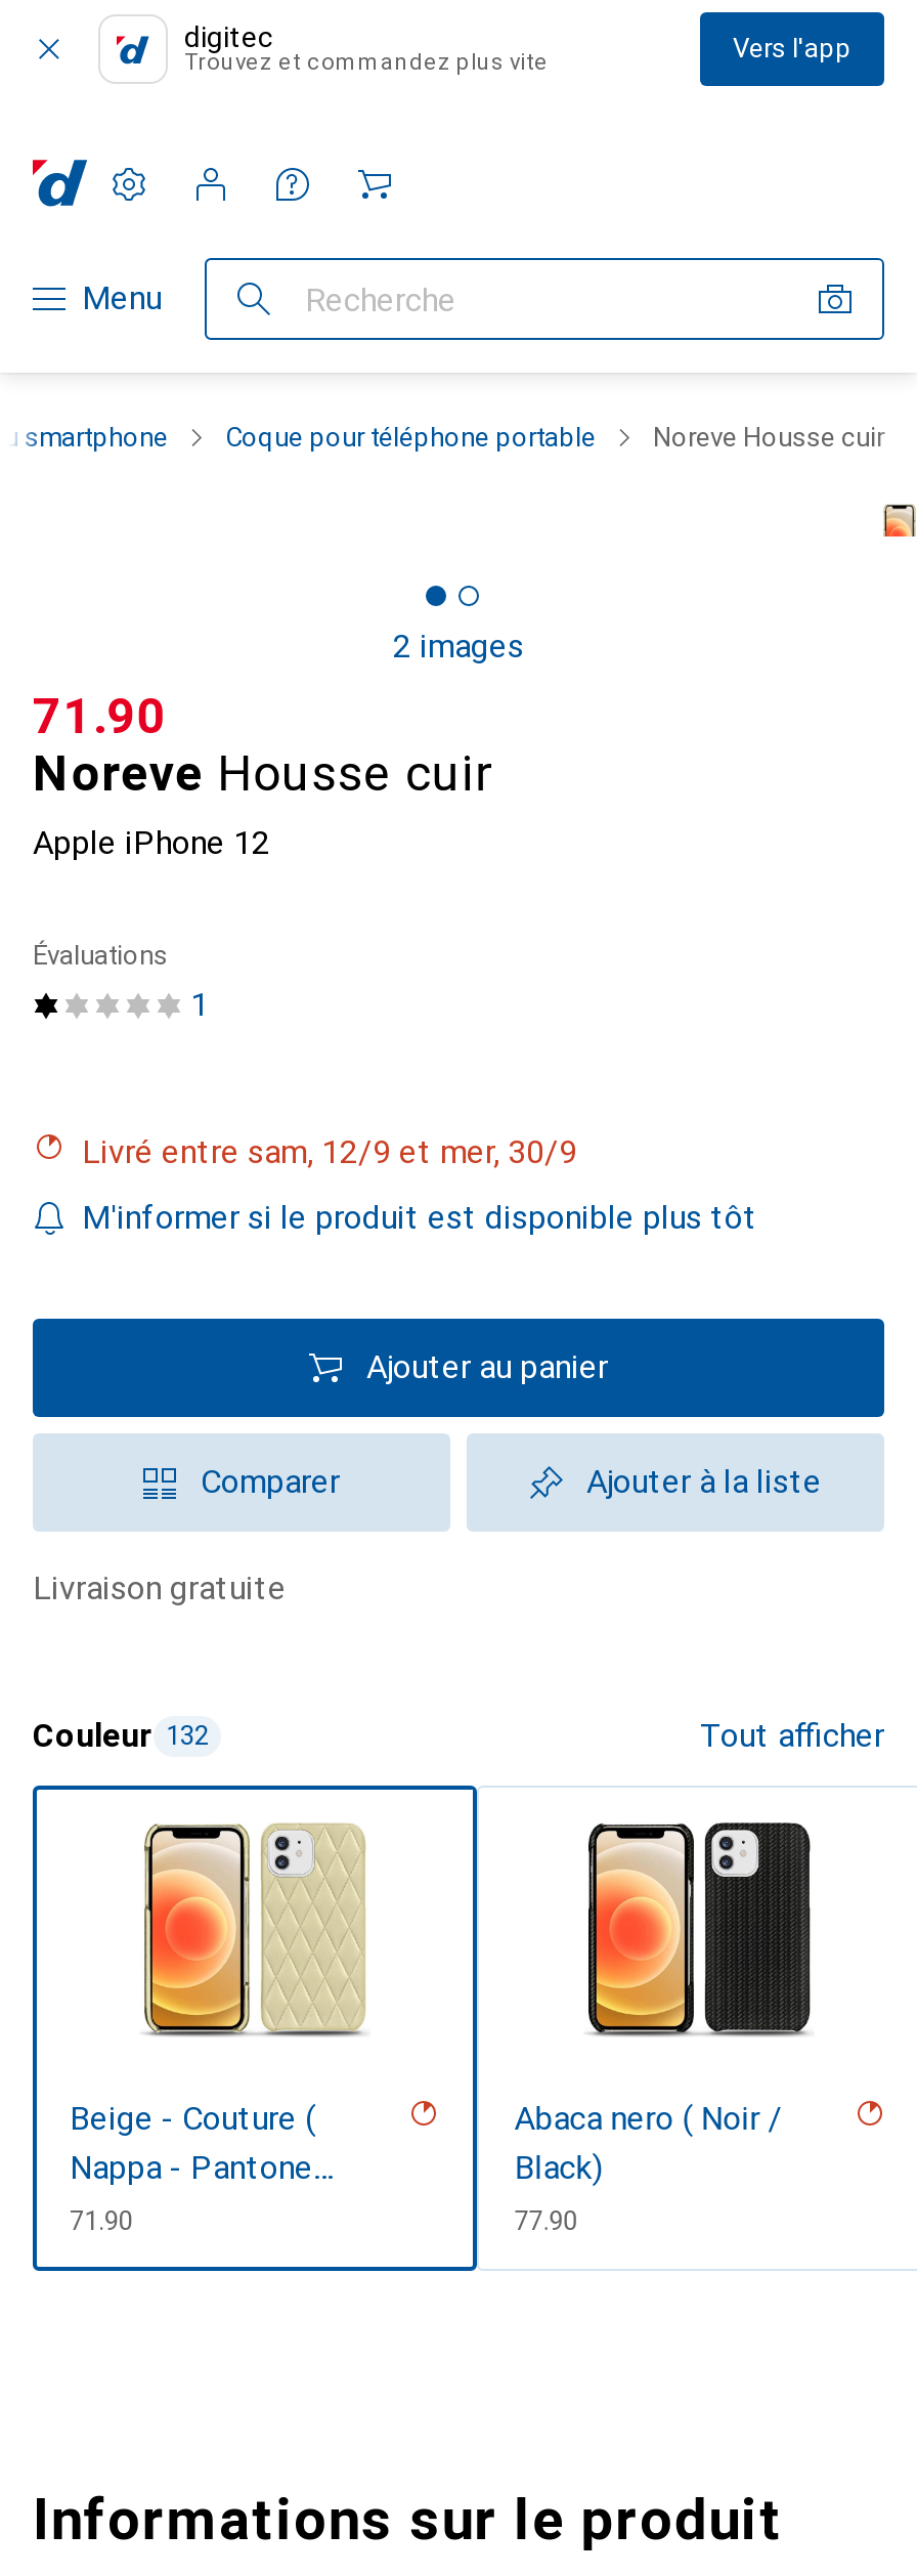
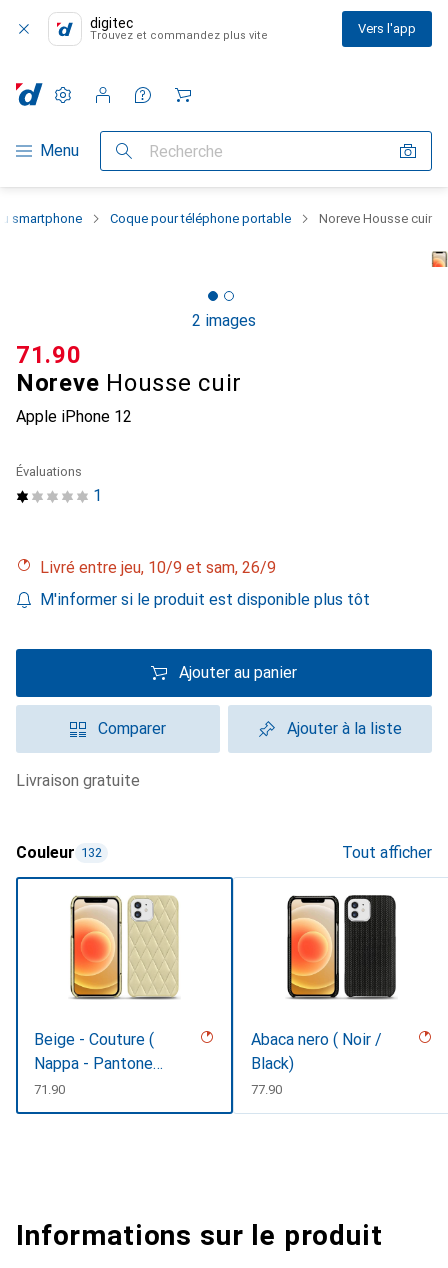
- Livré entre sam, 12/9 et mer, 30/9
+ Livré entre jeu, 10/9 et sam, 26/9
